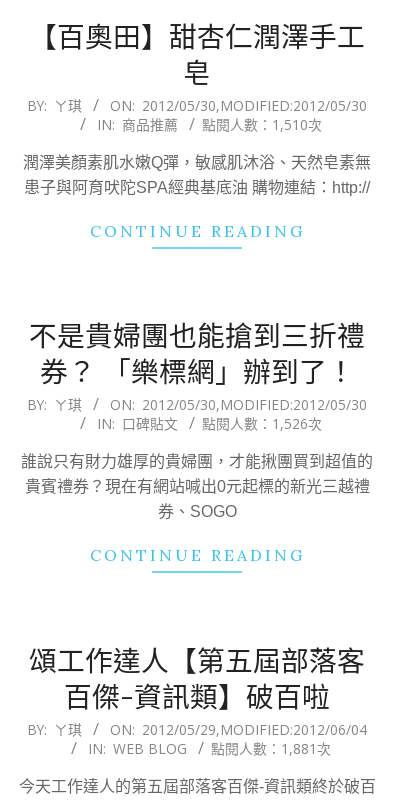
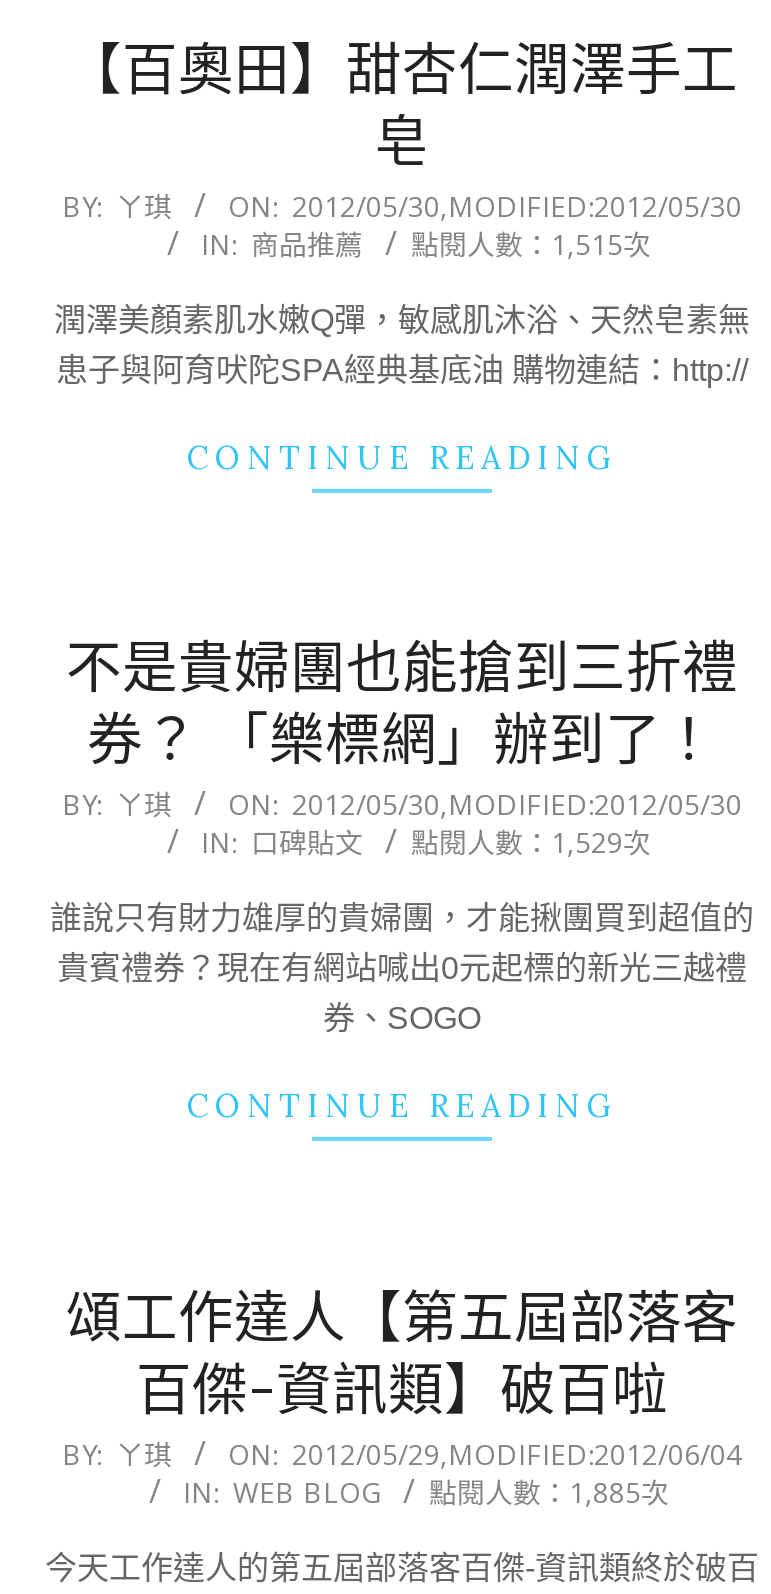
- IN: 商品推薦 點閱人數：1,510次
+ IN: 商品推薦 點閱人數：1,515次

- IN: 口碑貼文 點閱人數：1,526次
+ IN: 口碑貼文 點閱人數：1,529次

- IN: WEB BLOG 點閱人數：1,881次
+ IN: WEB BLOG 點閱人數：1,885次
